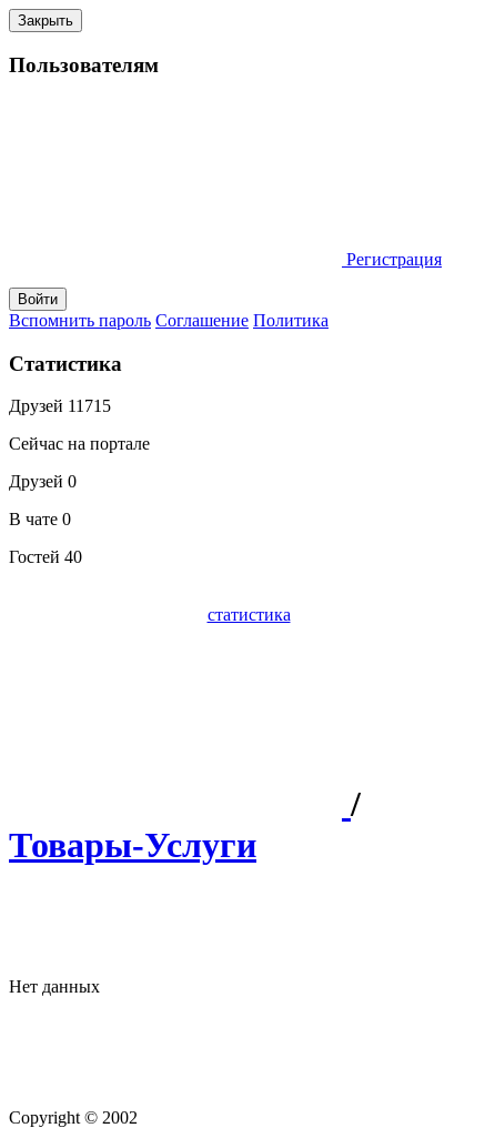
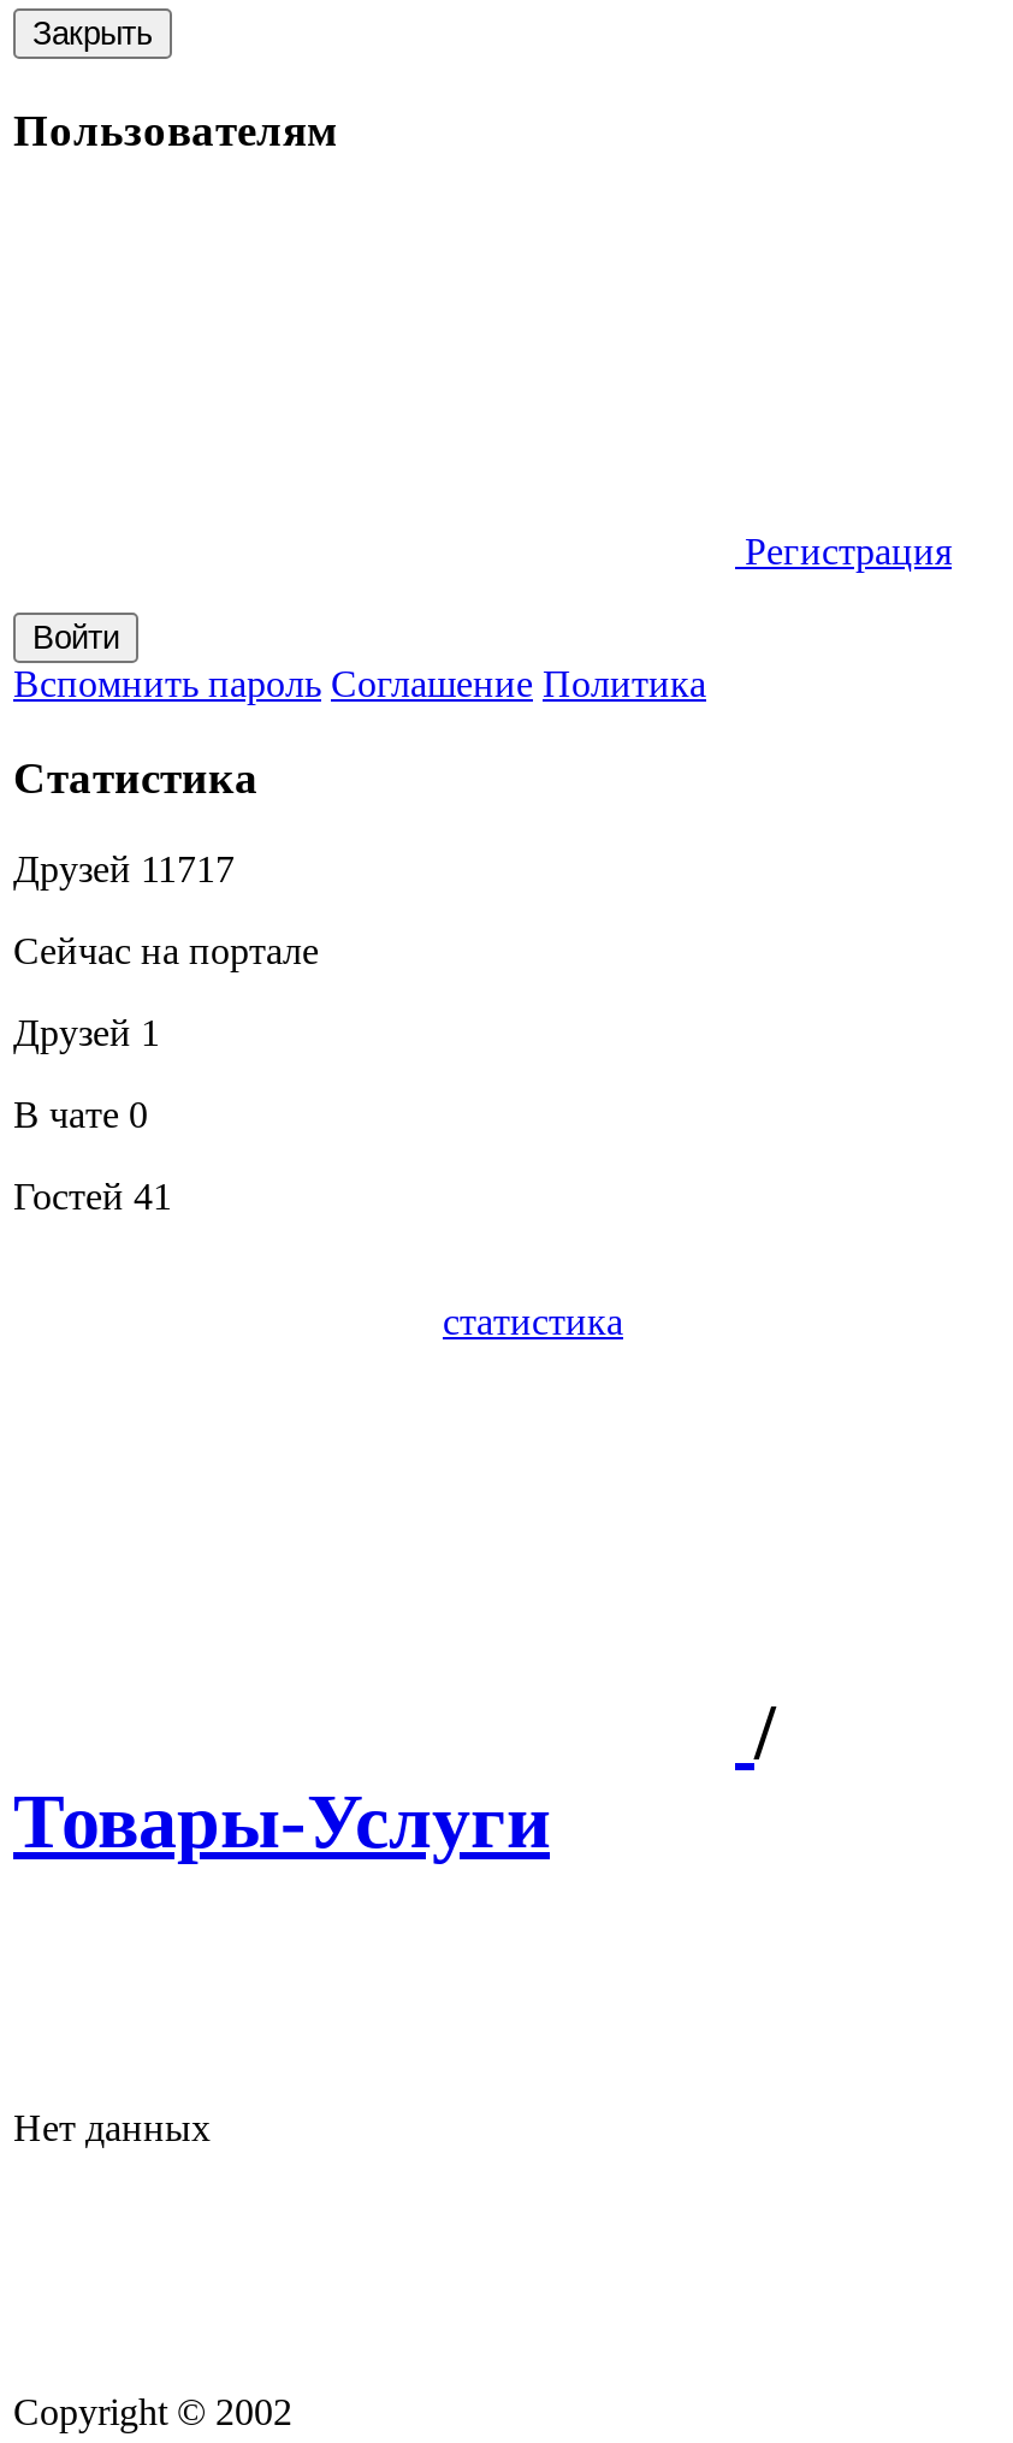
- Друзей 11715
+ Друзей 11717

- Друзей 0
+ Друзей 1

- Гостей 40
+ Гостей 41
